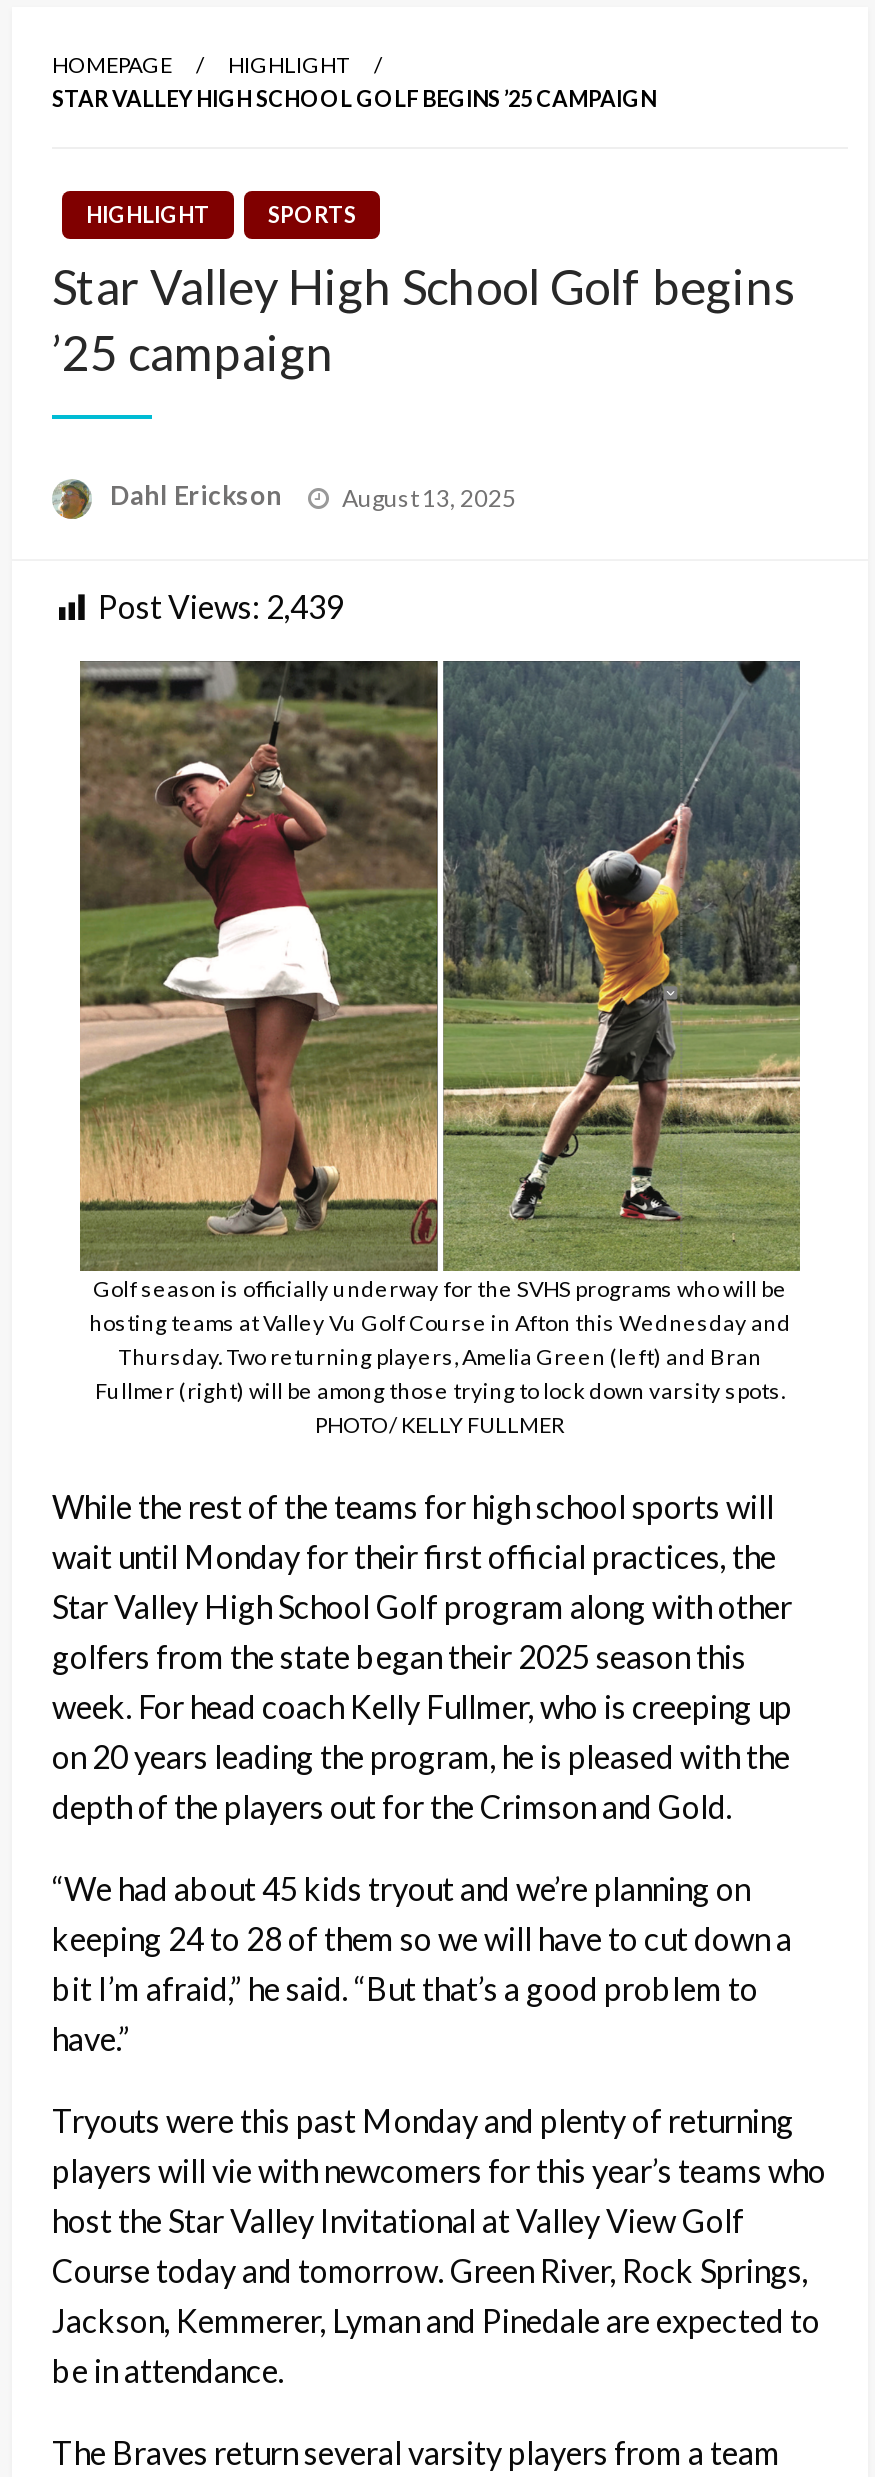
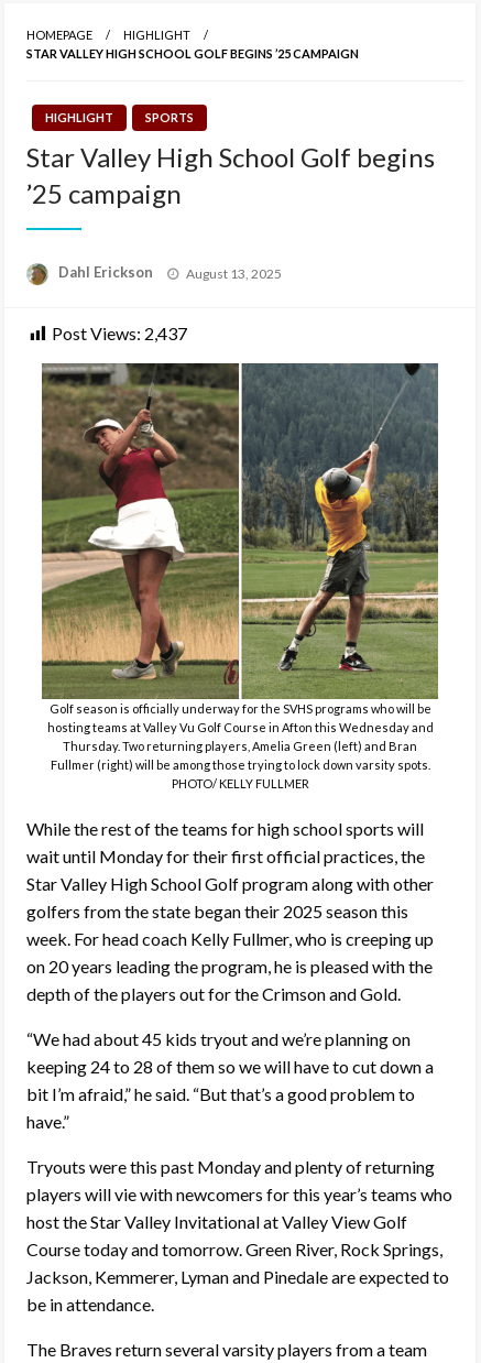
- Post Views: 2,439
+ Post Views: 2,437
